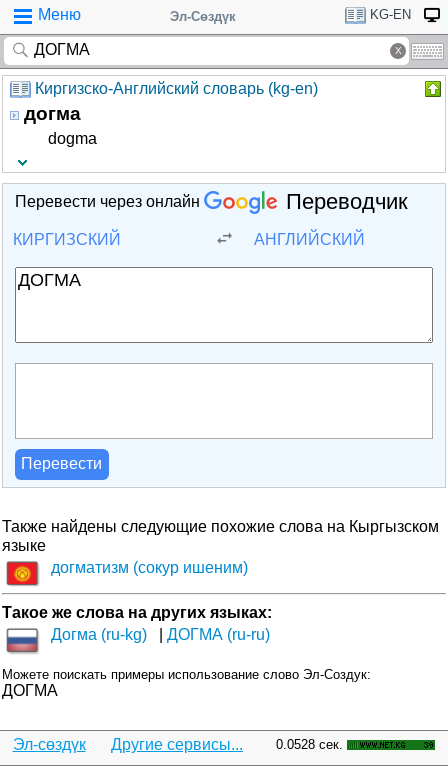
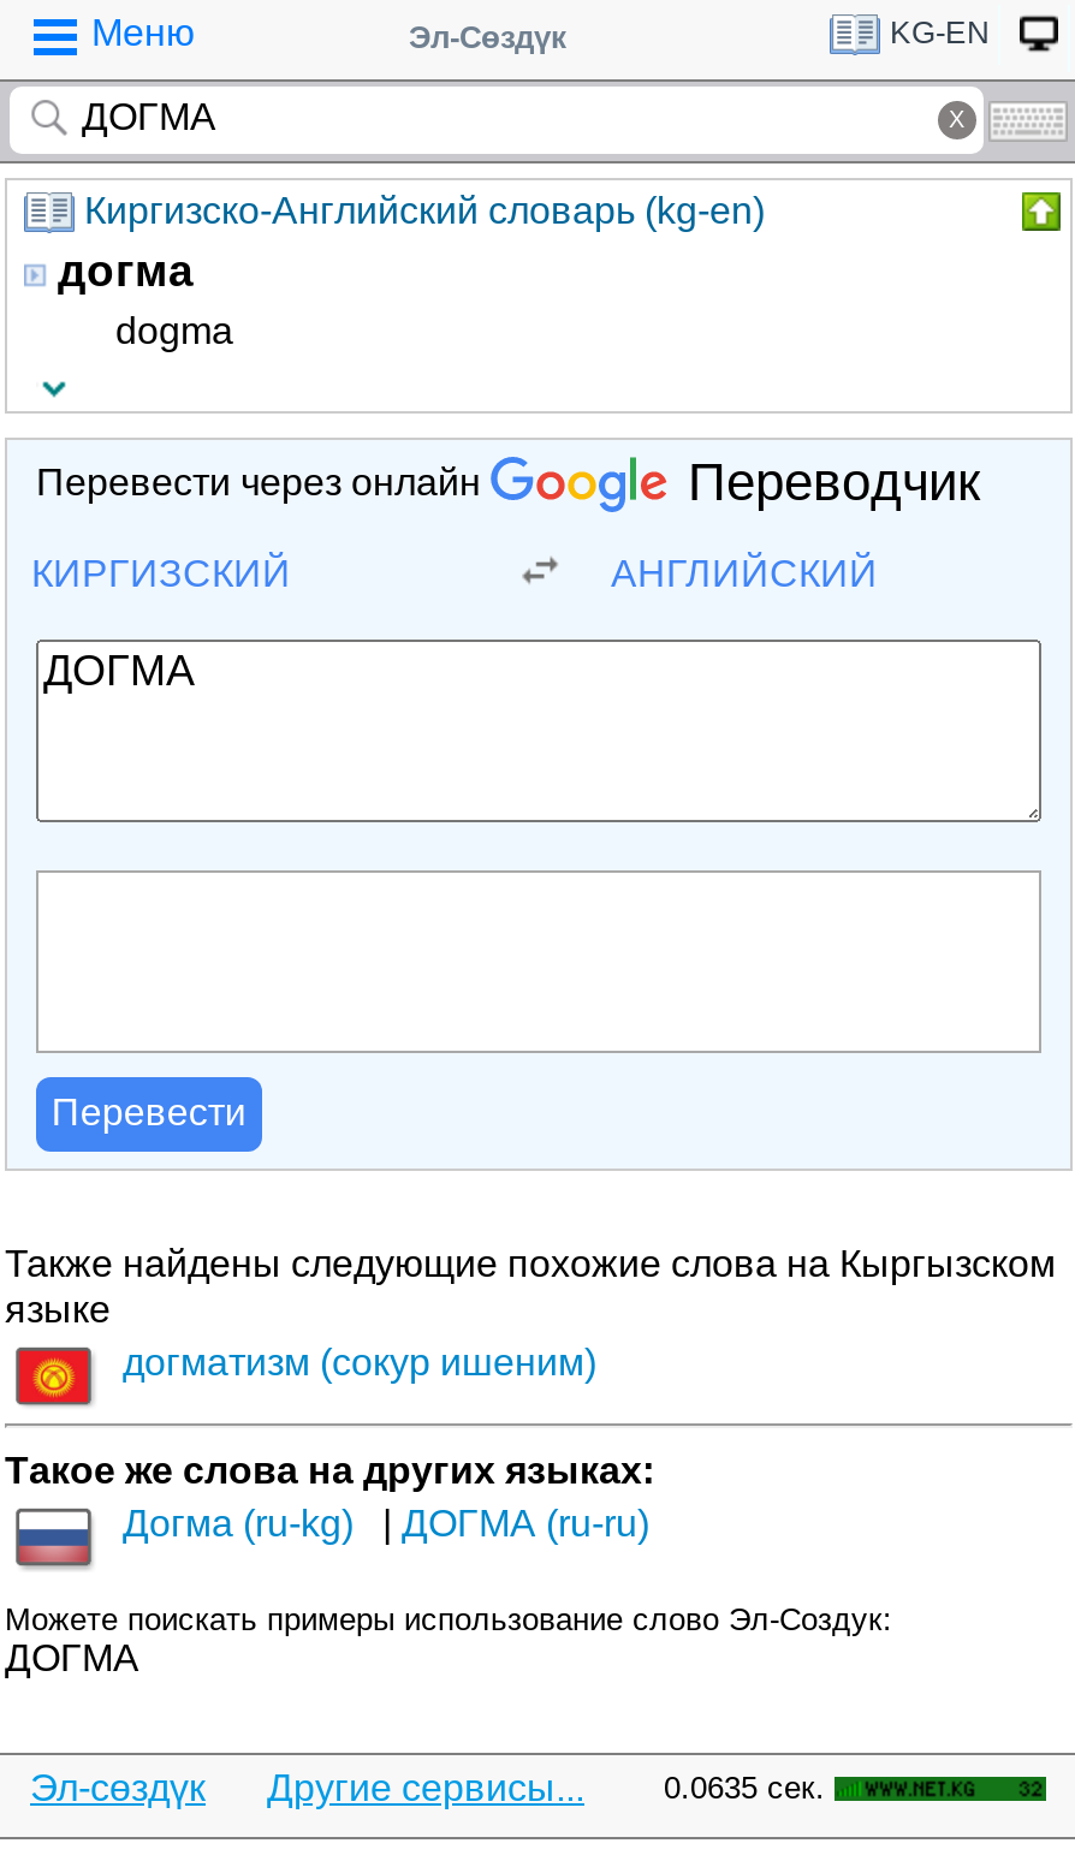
- 0.0528 сек.
+ 0.0635 сек.
